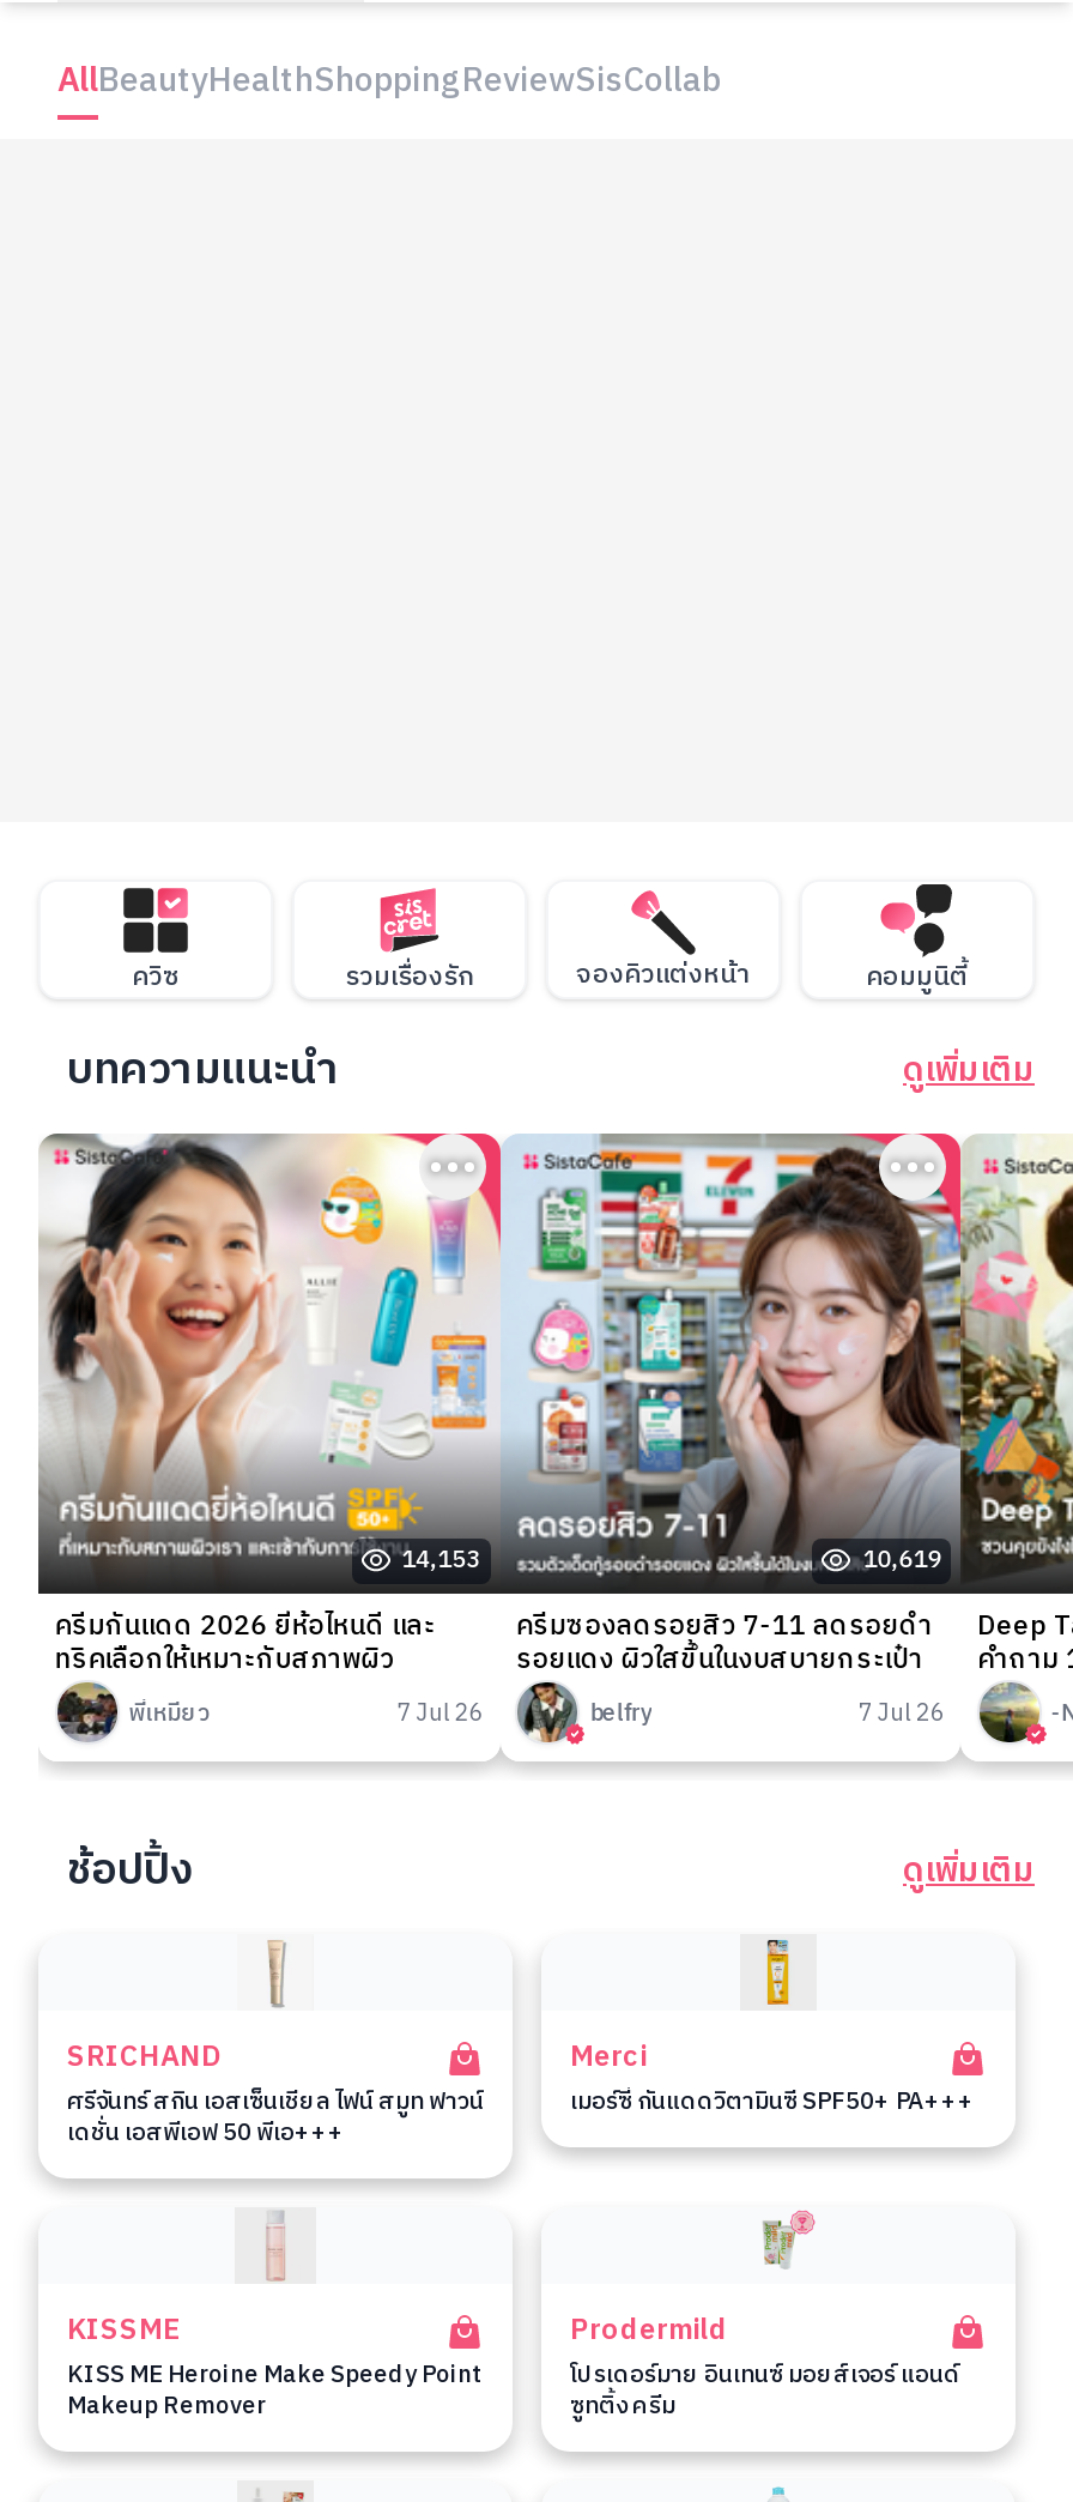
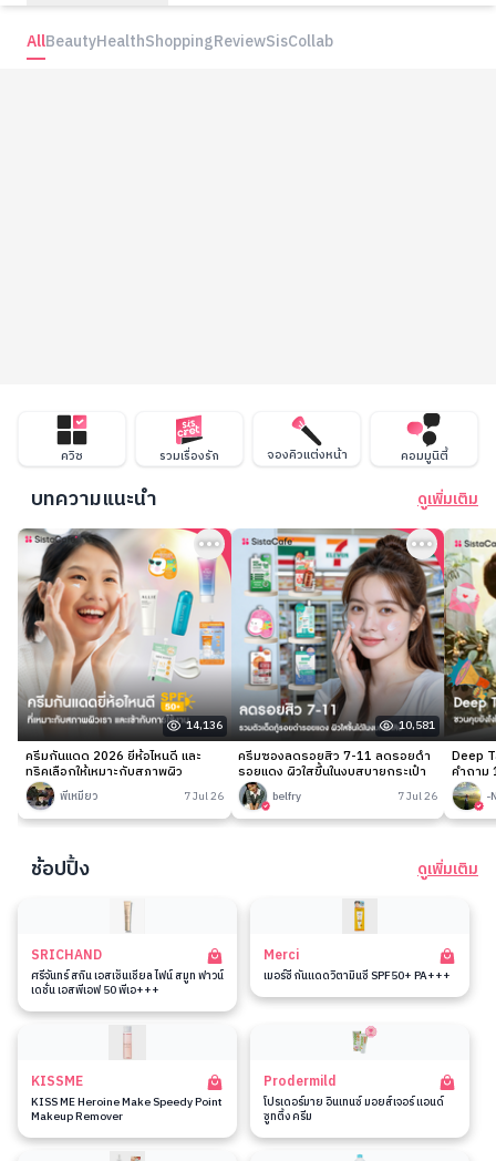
- 14,153
+ 14,136

- 10,619
+ 10,581
